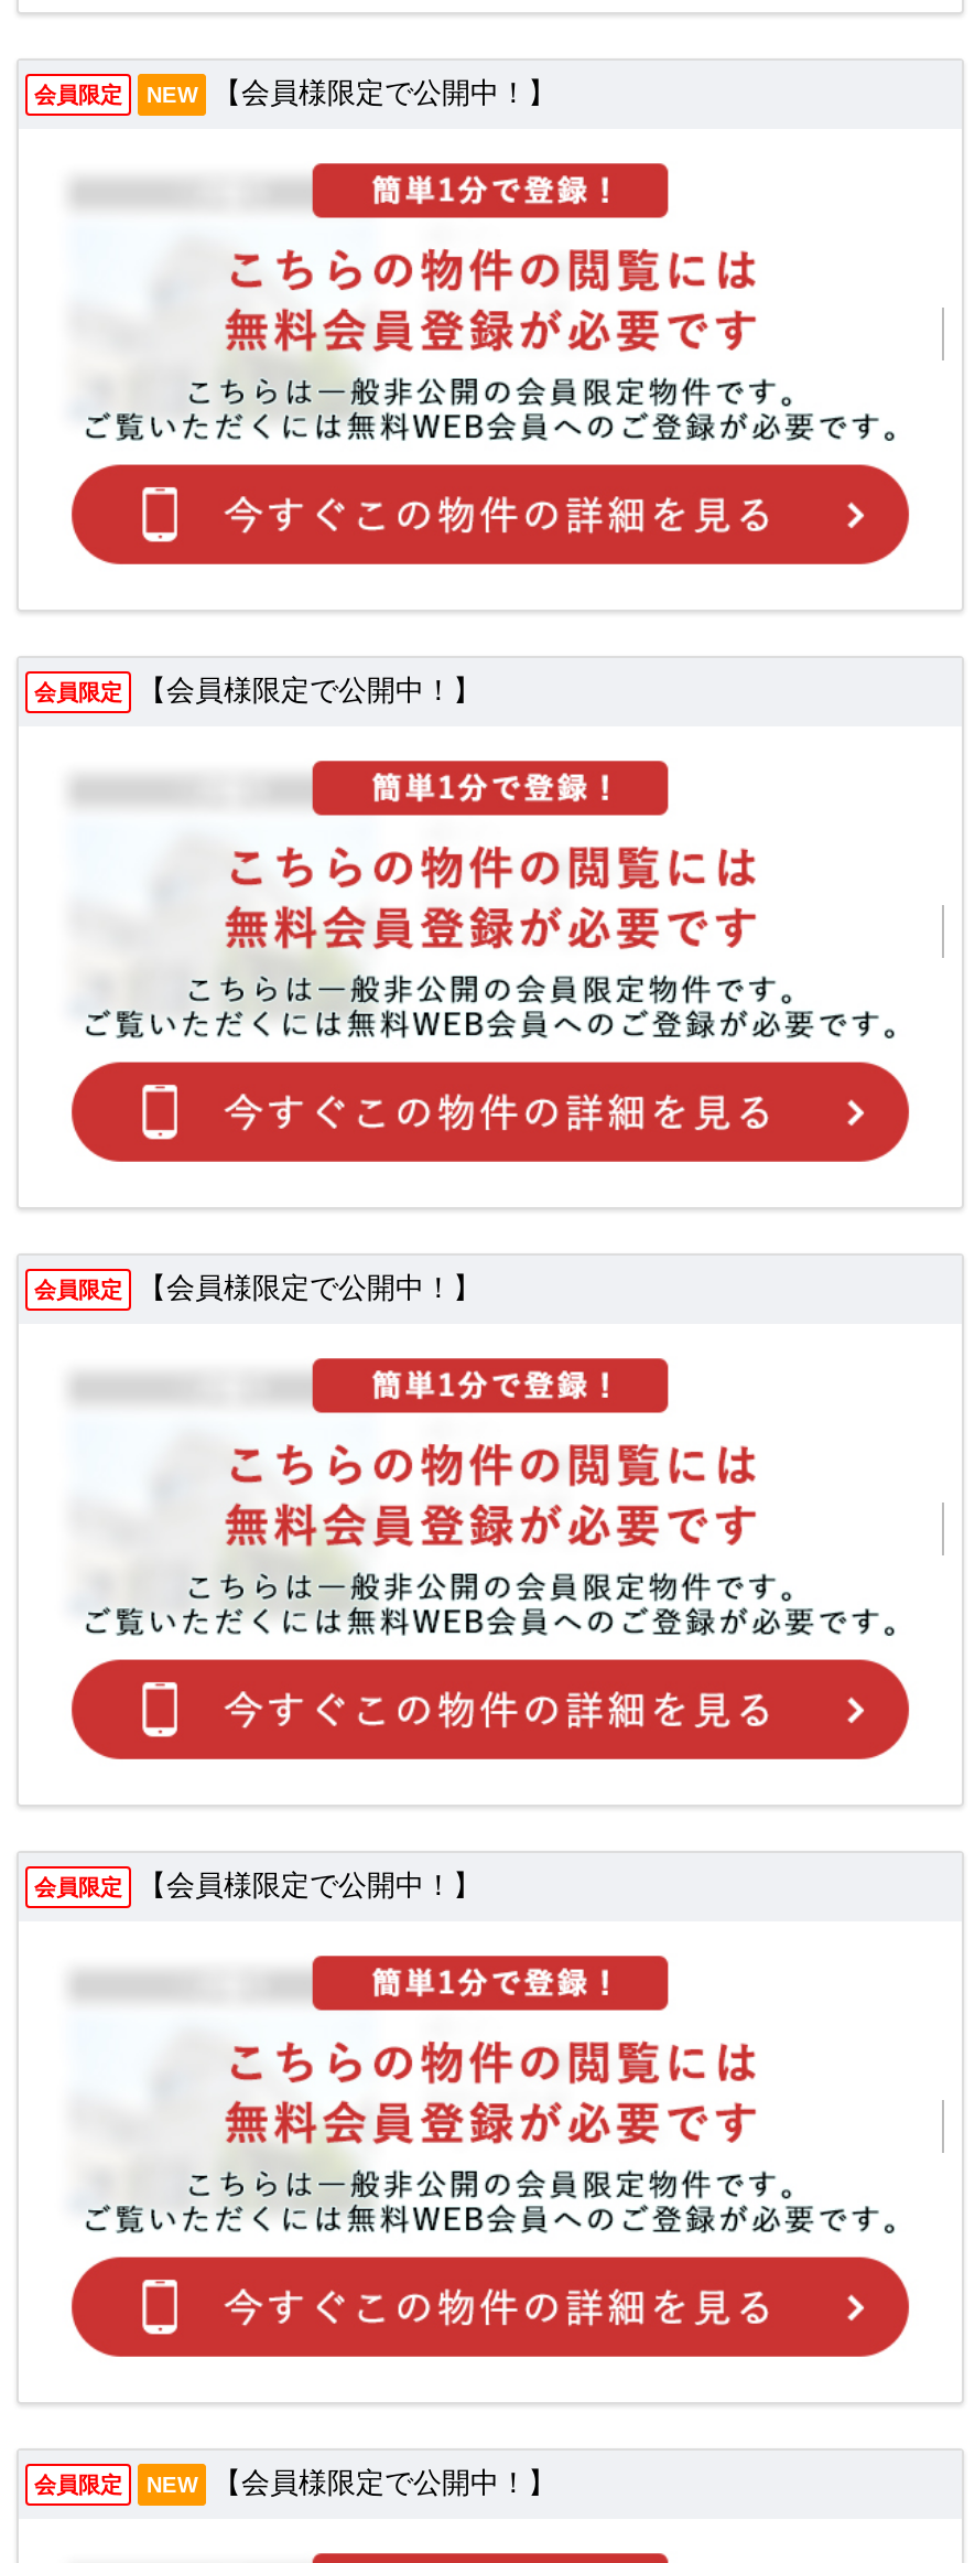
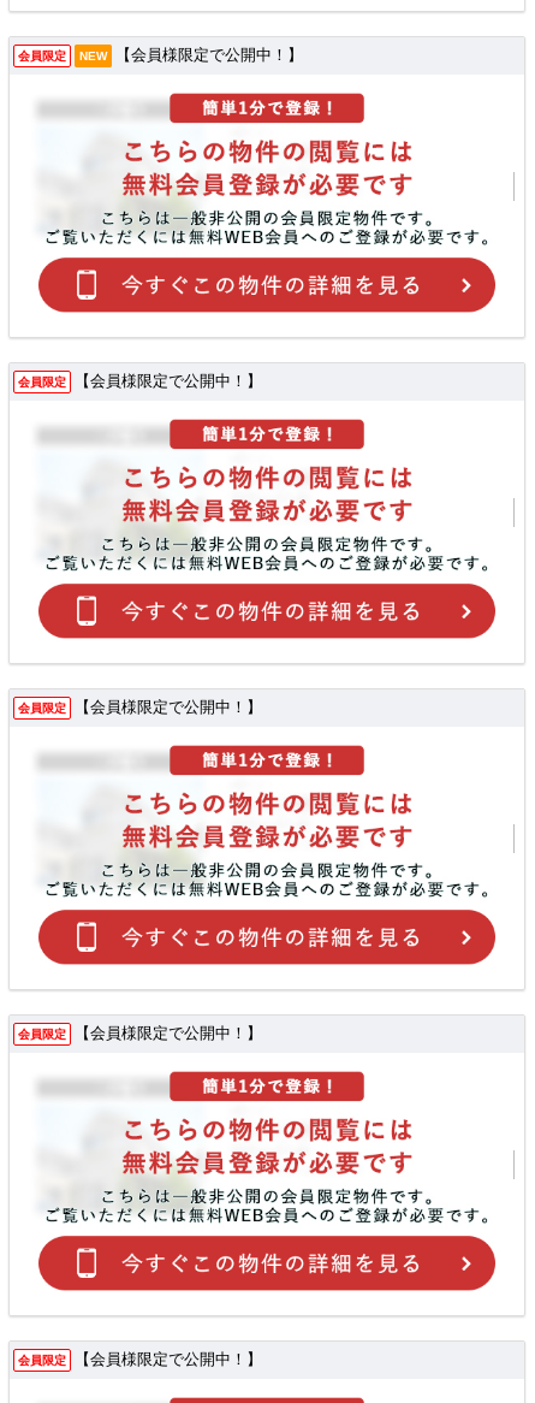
- NEW
